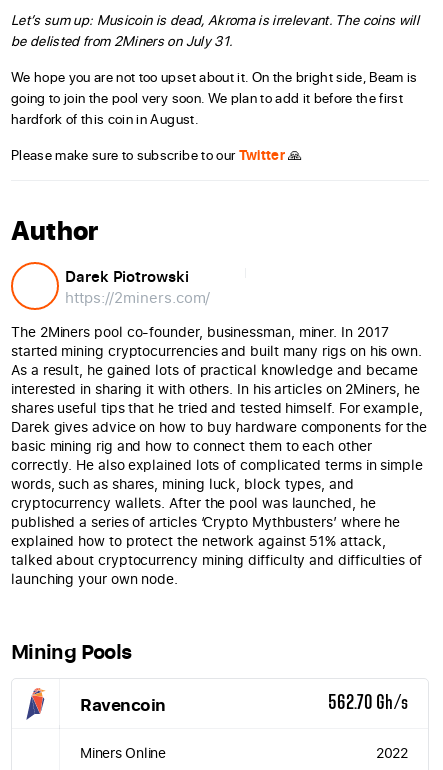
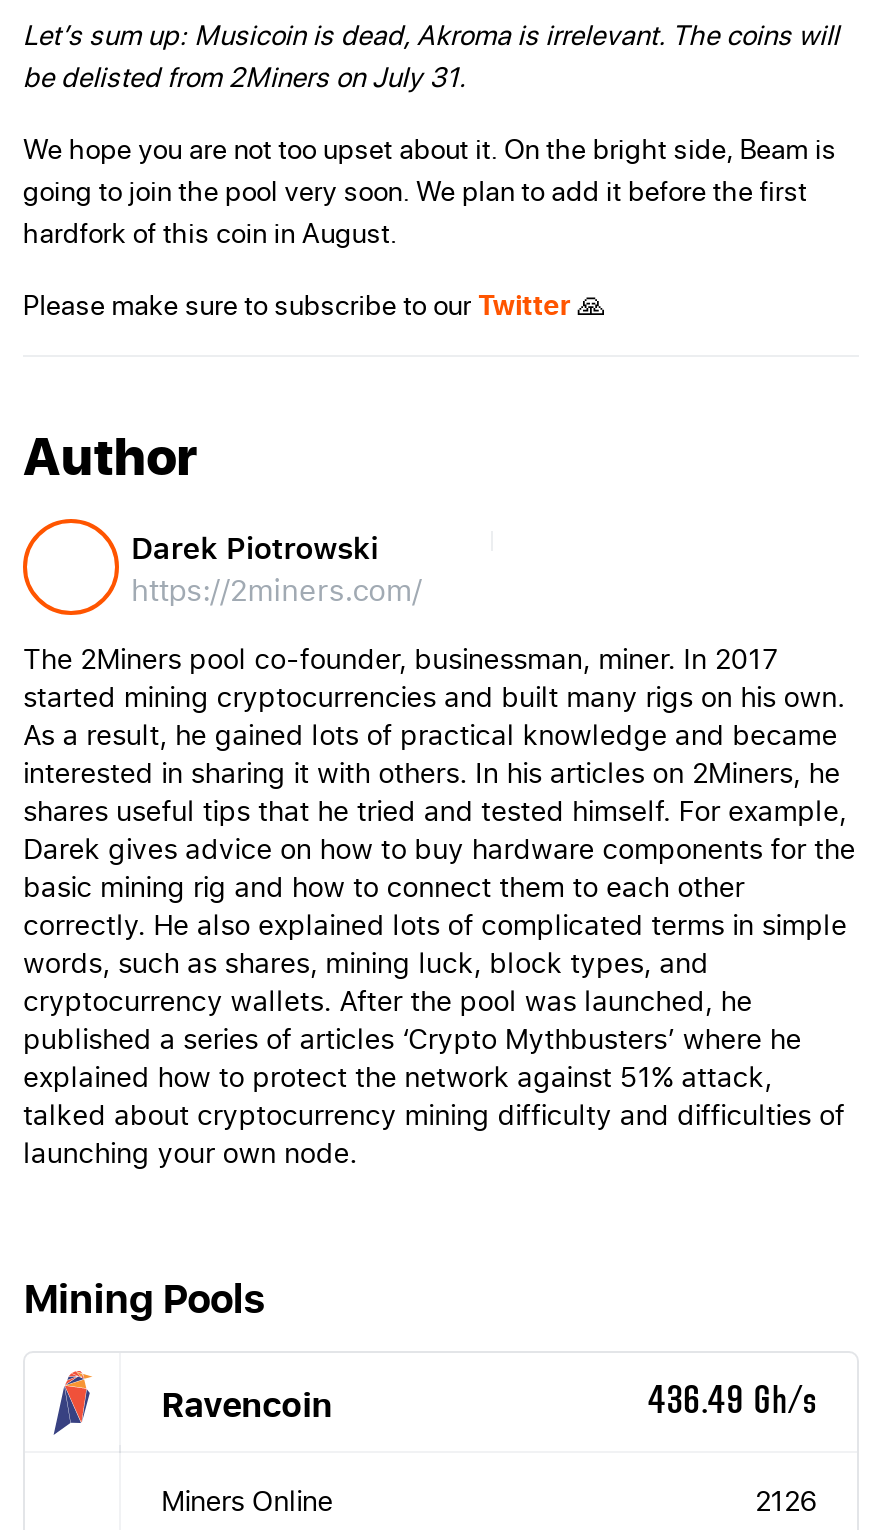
- 562.70 Gh/s
+ 436.49 Gh/s

- 2022
+ 2126
